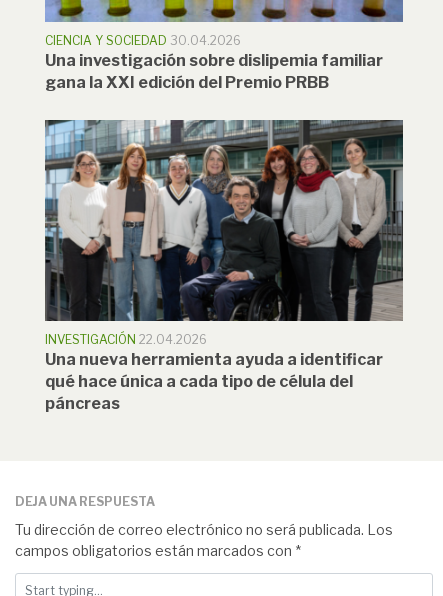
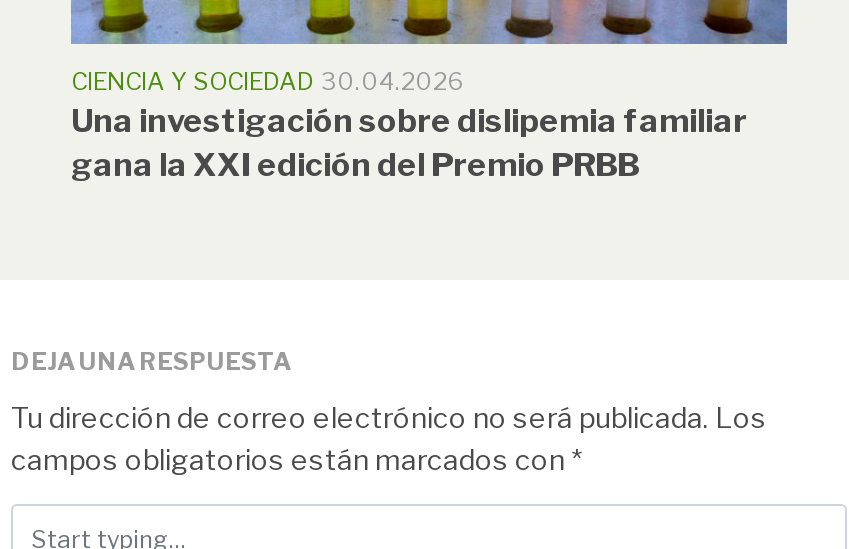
- [image]
- INVESTIGACIÓN 22.04.2026
- Una nueva herramienta ayuda a identificar
- qué hace única a cada tipo de célula del
- páncreas
